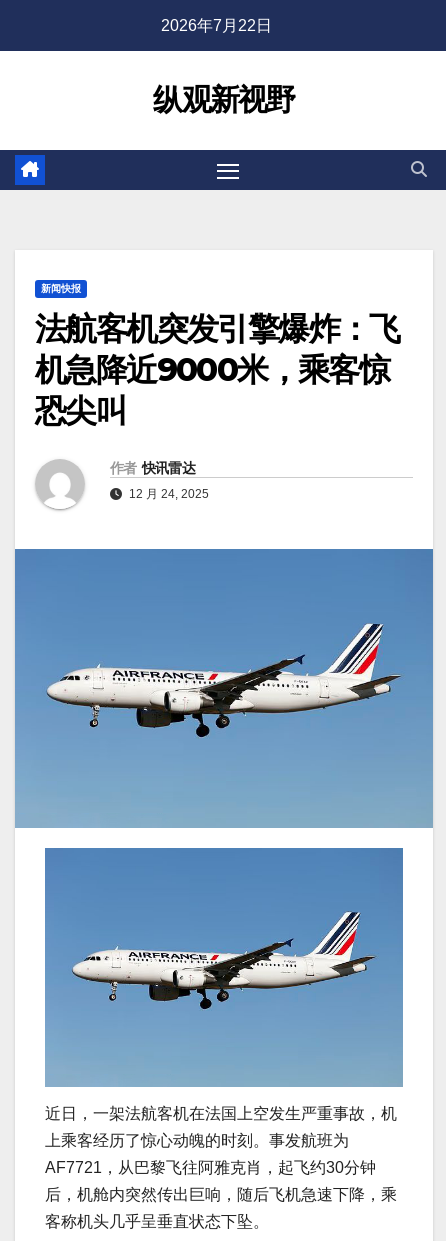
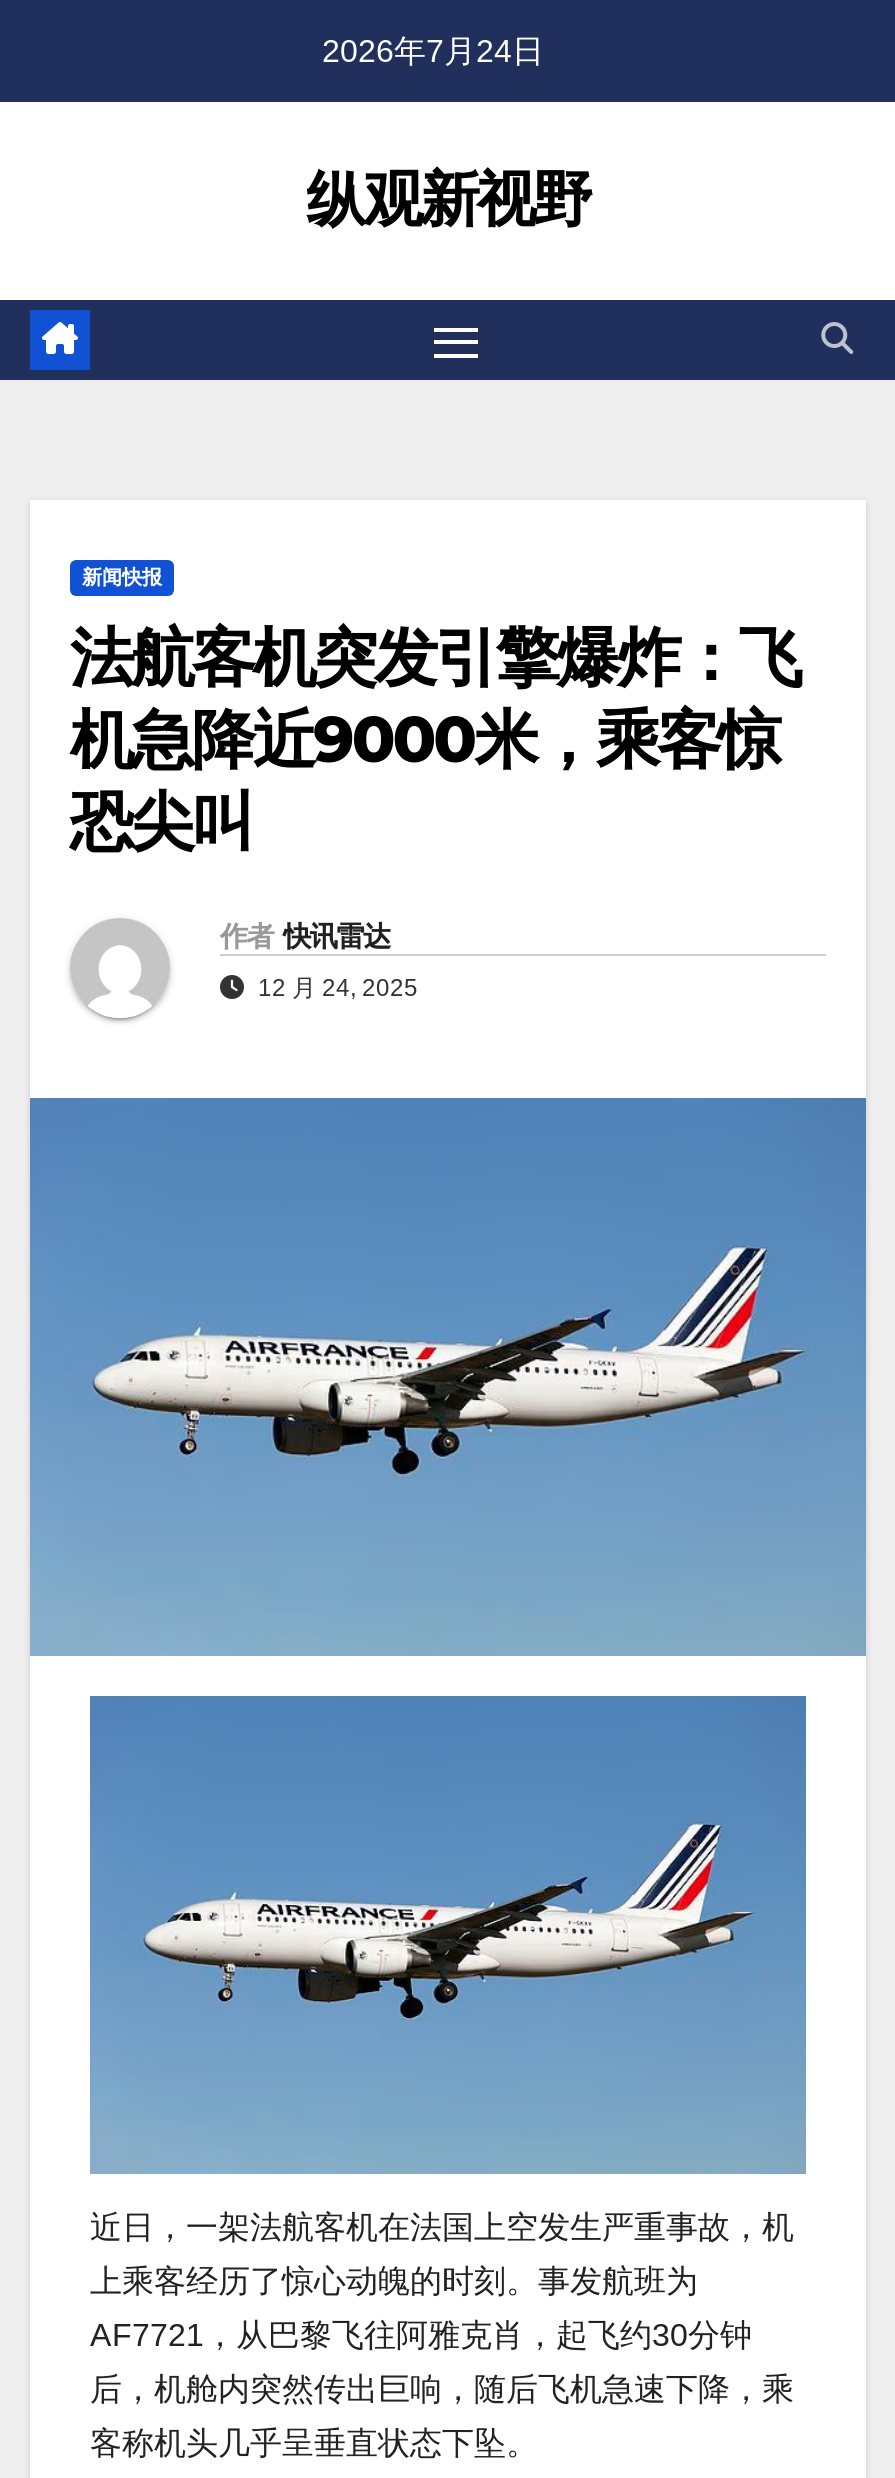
- 2026年7月22日
+ 2026年7月24日
